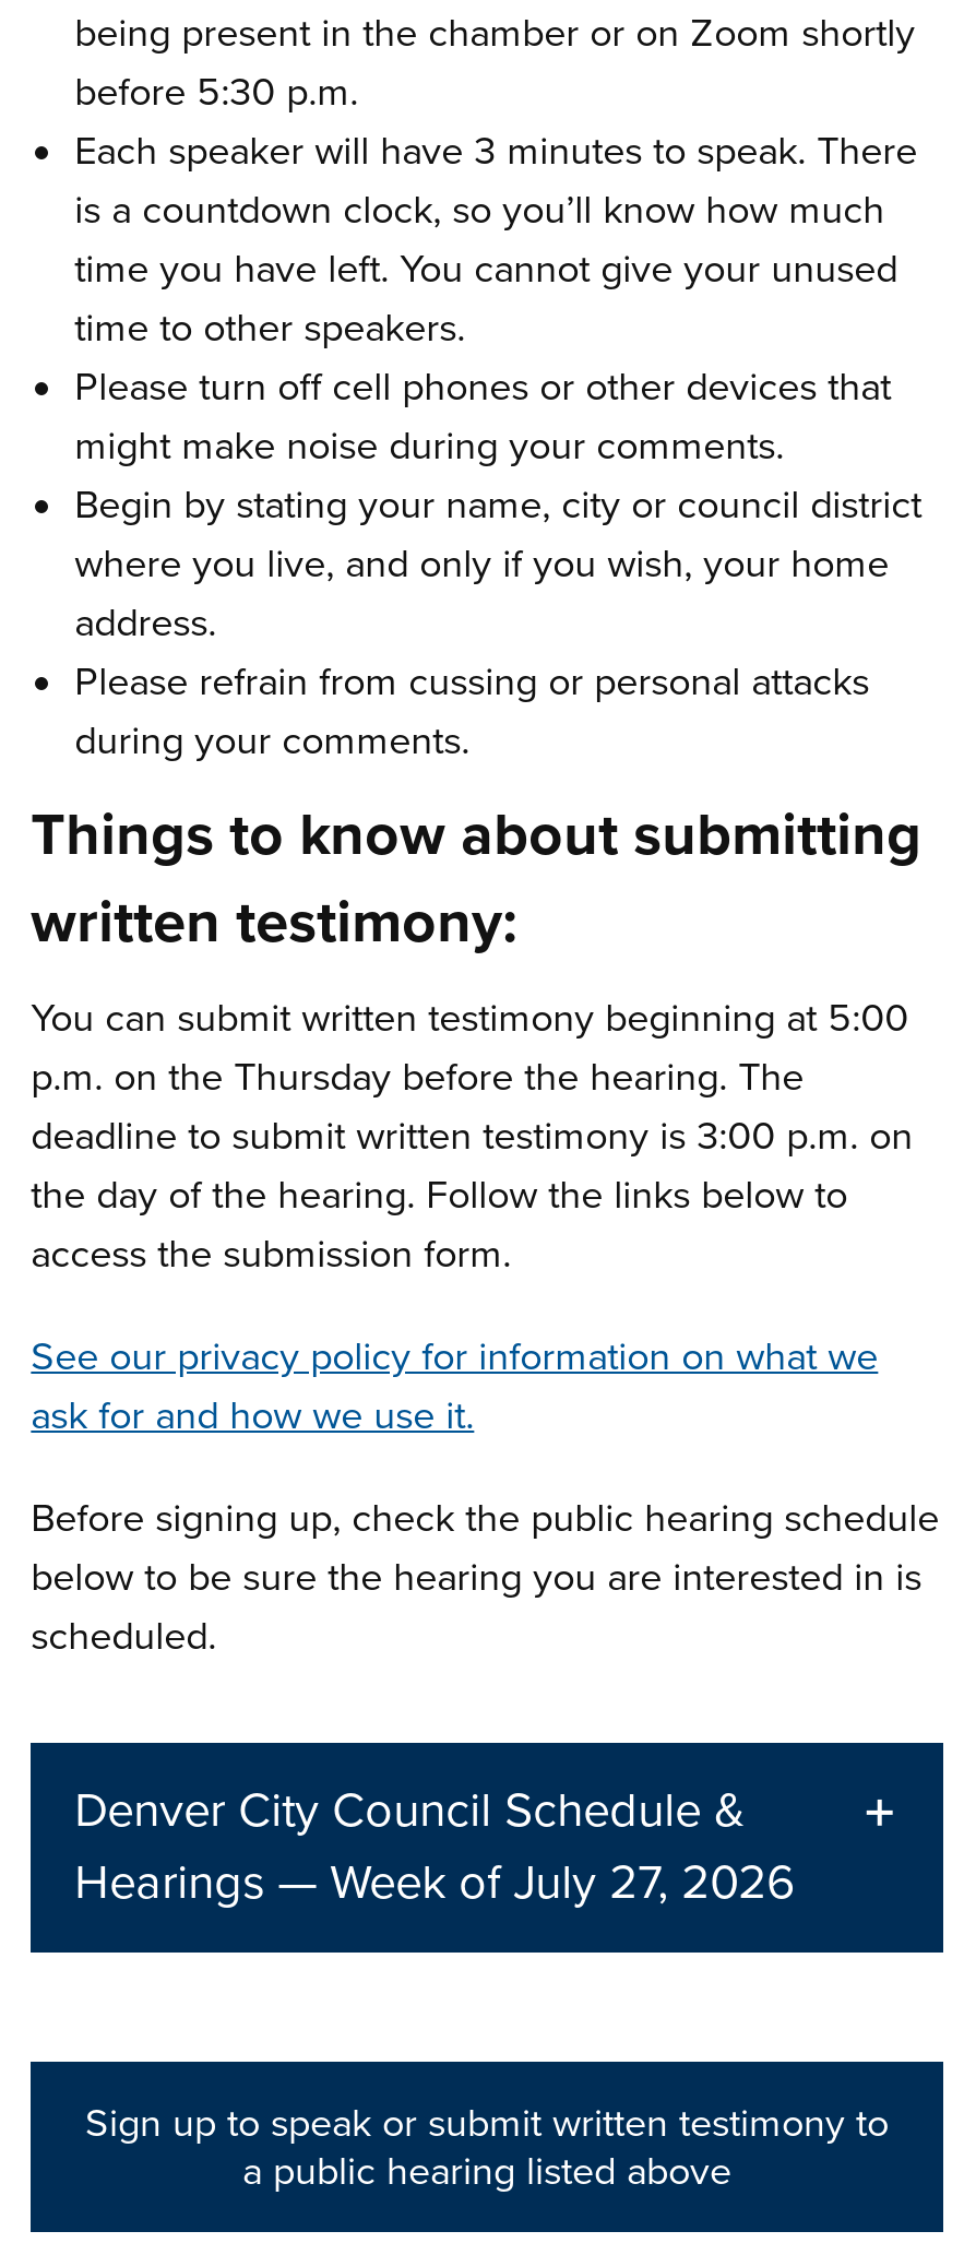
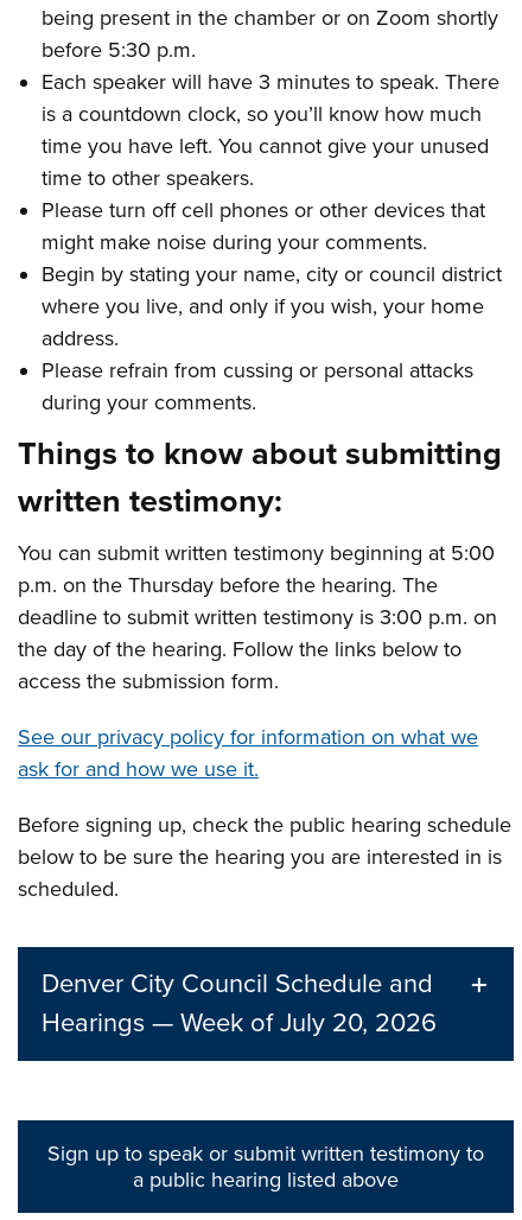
- Denver City Council Schedule &
+ Denver City Council Schedule and

- Hearings — Week of July 27, 2026
+ Hearings — Week of July 20, 2026
